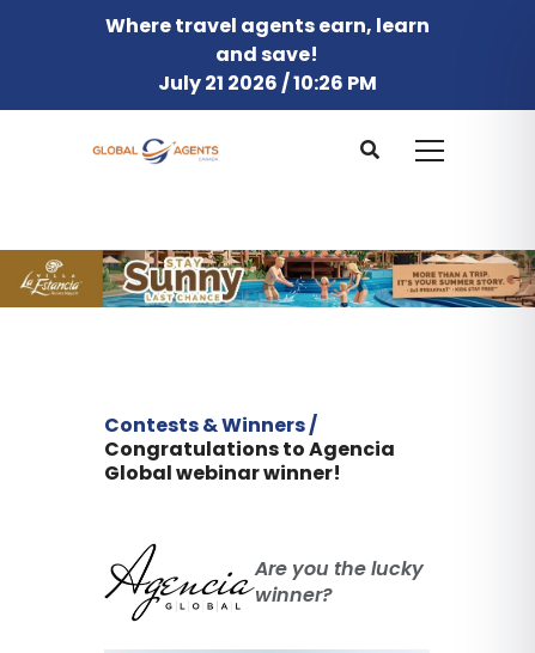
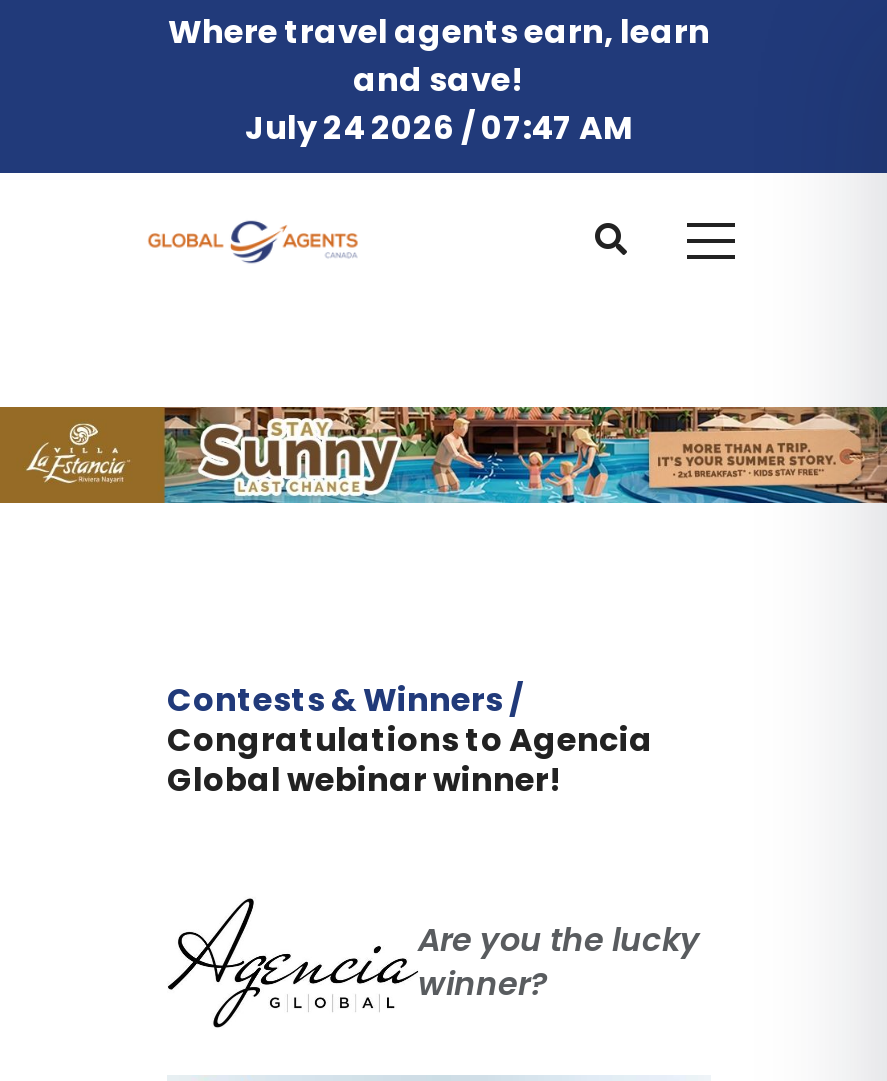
- July 21 2026 / 10:26 PM
+ July 24 2026 / 07:47 AM
